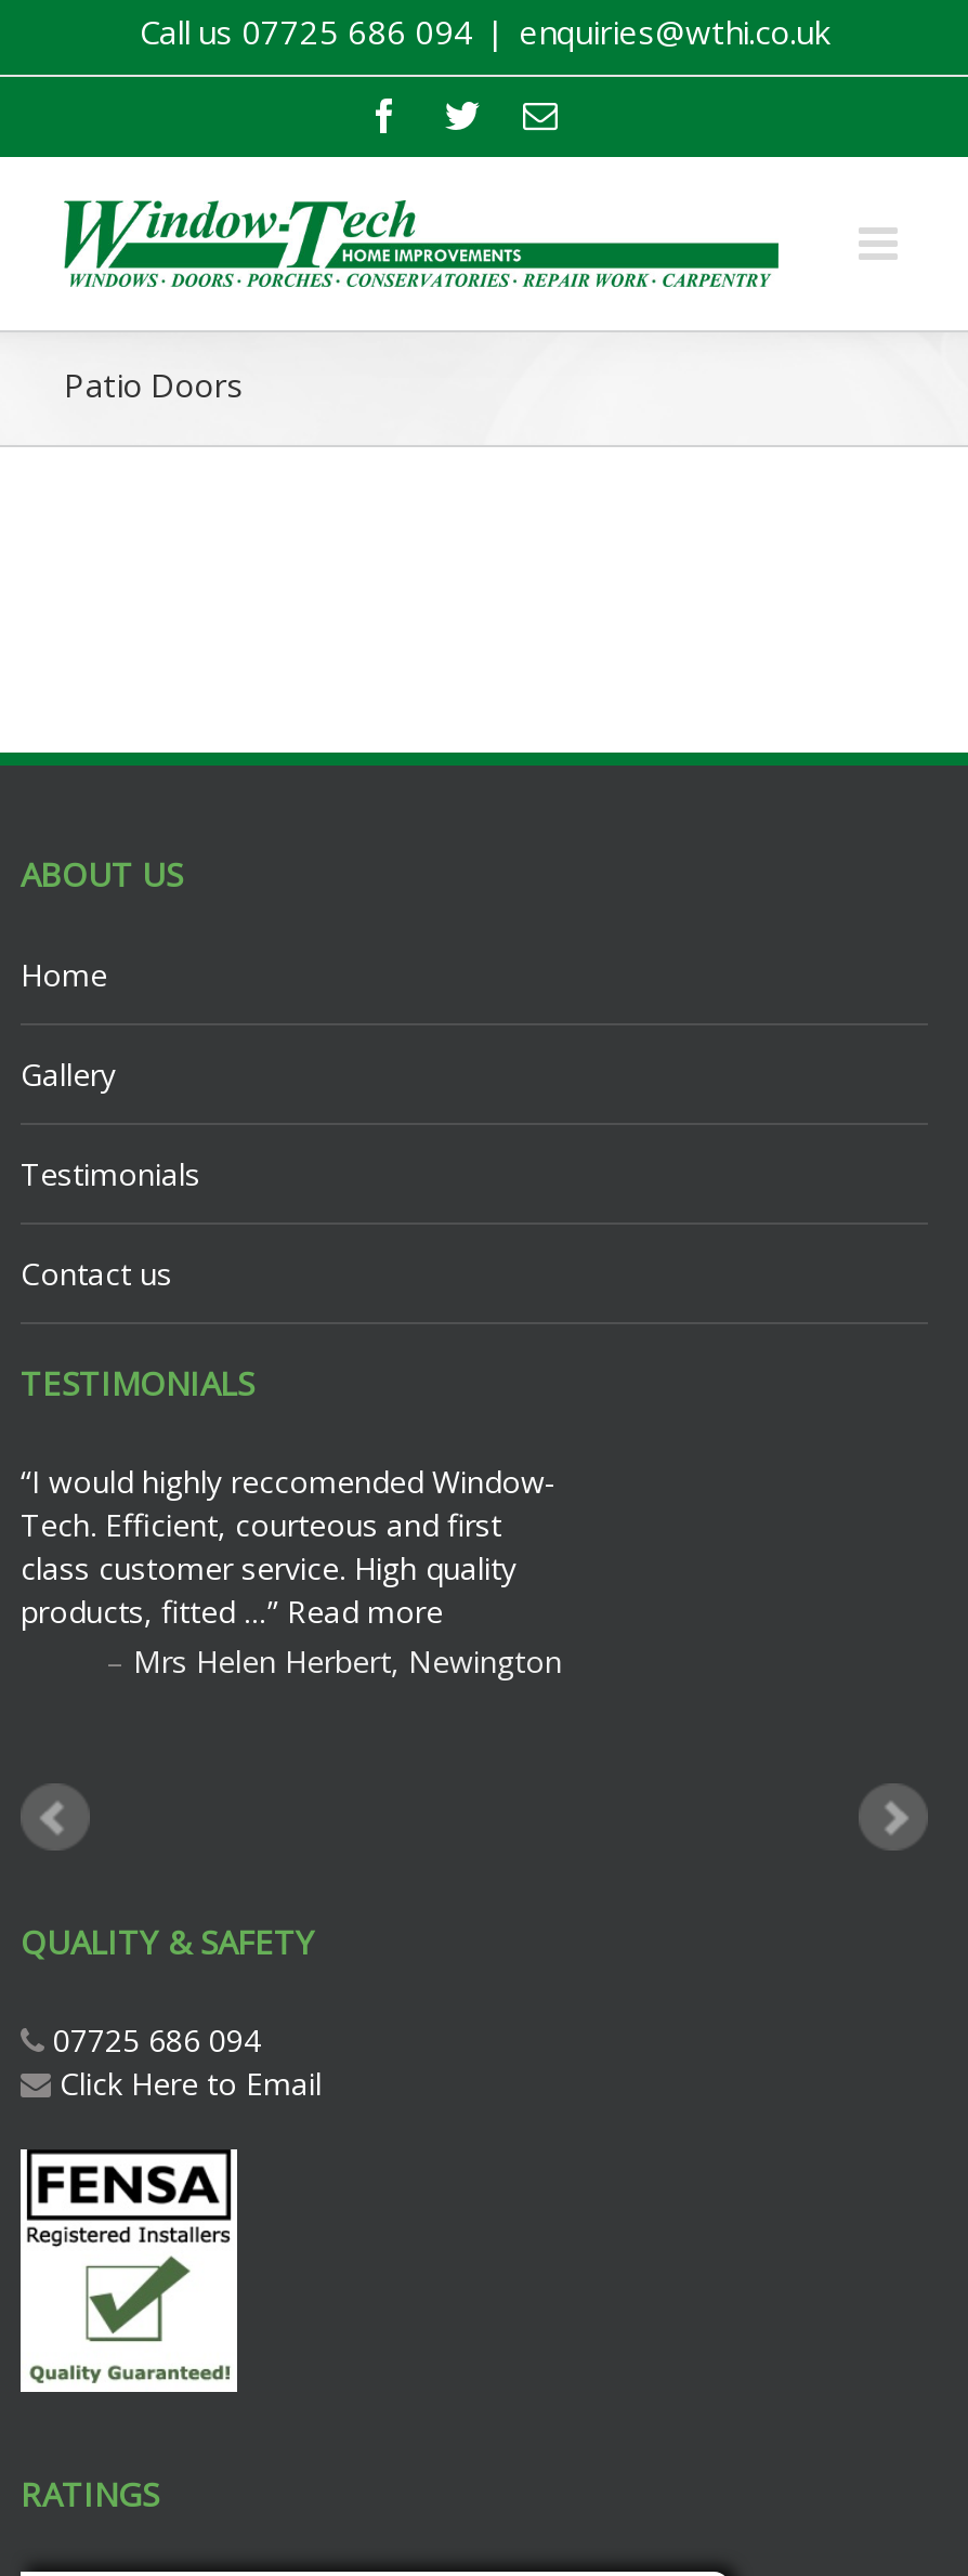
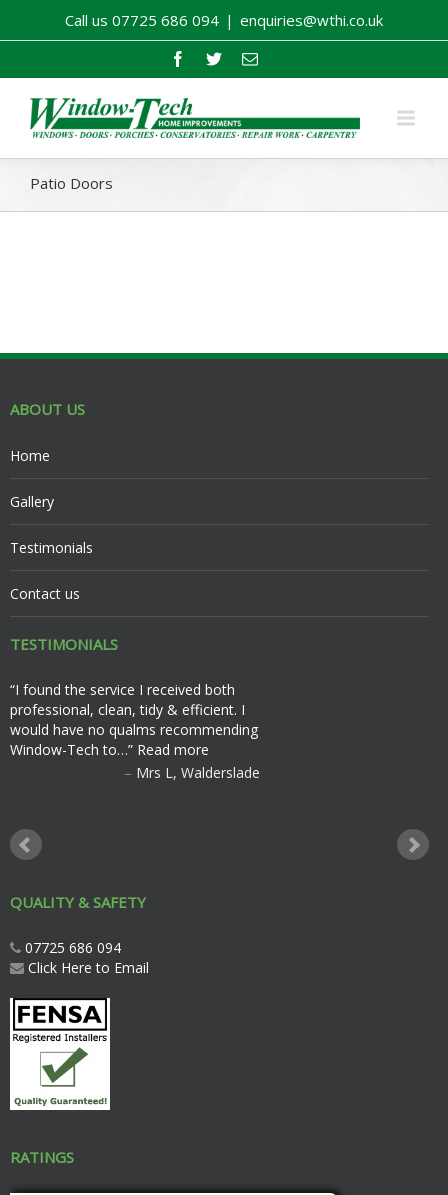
- I would highly reccomended Window-
- Tech. Efficient, courteous and first
- class customer service. High quality
- products, fitted … Read more
- Mrs Helen Herbert Newington
+ I found the service I received both
+ professional, clean, tidy & efficient. I
+ would have no qualms recommending
+ Window-Tech to… Read more
+ Mrs L Walderslade
